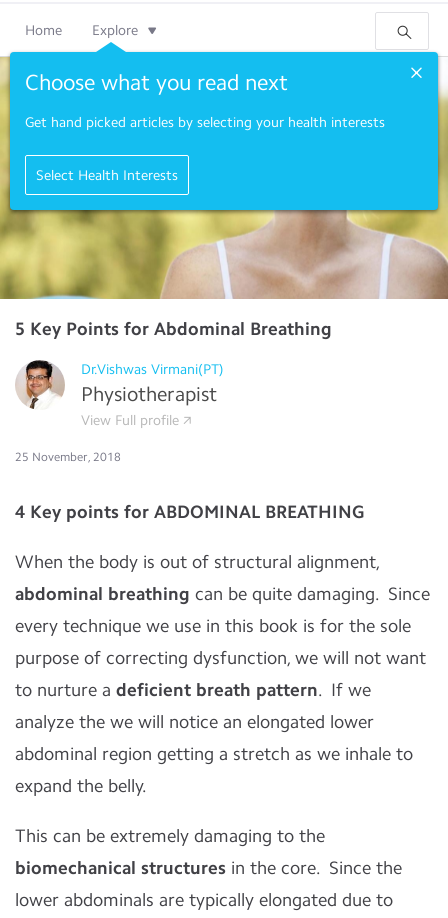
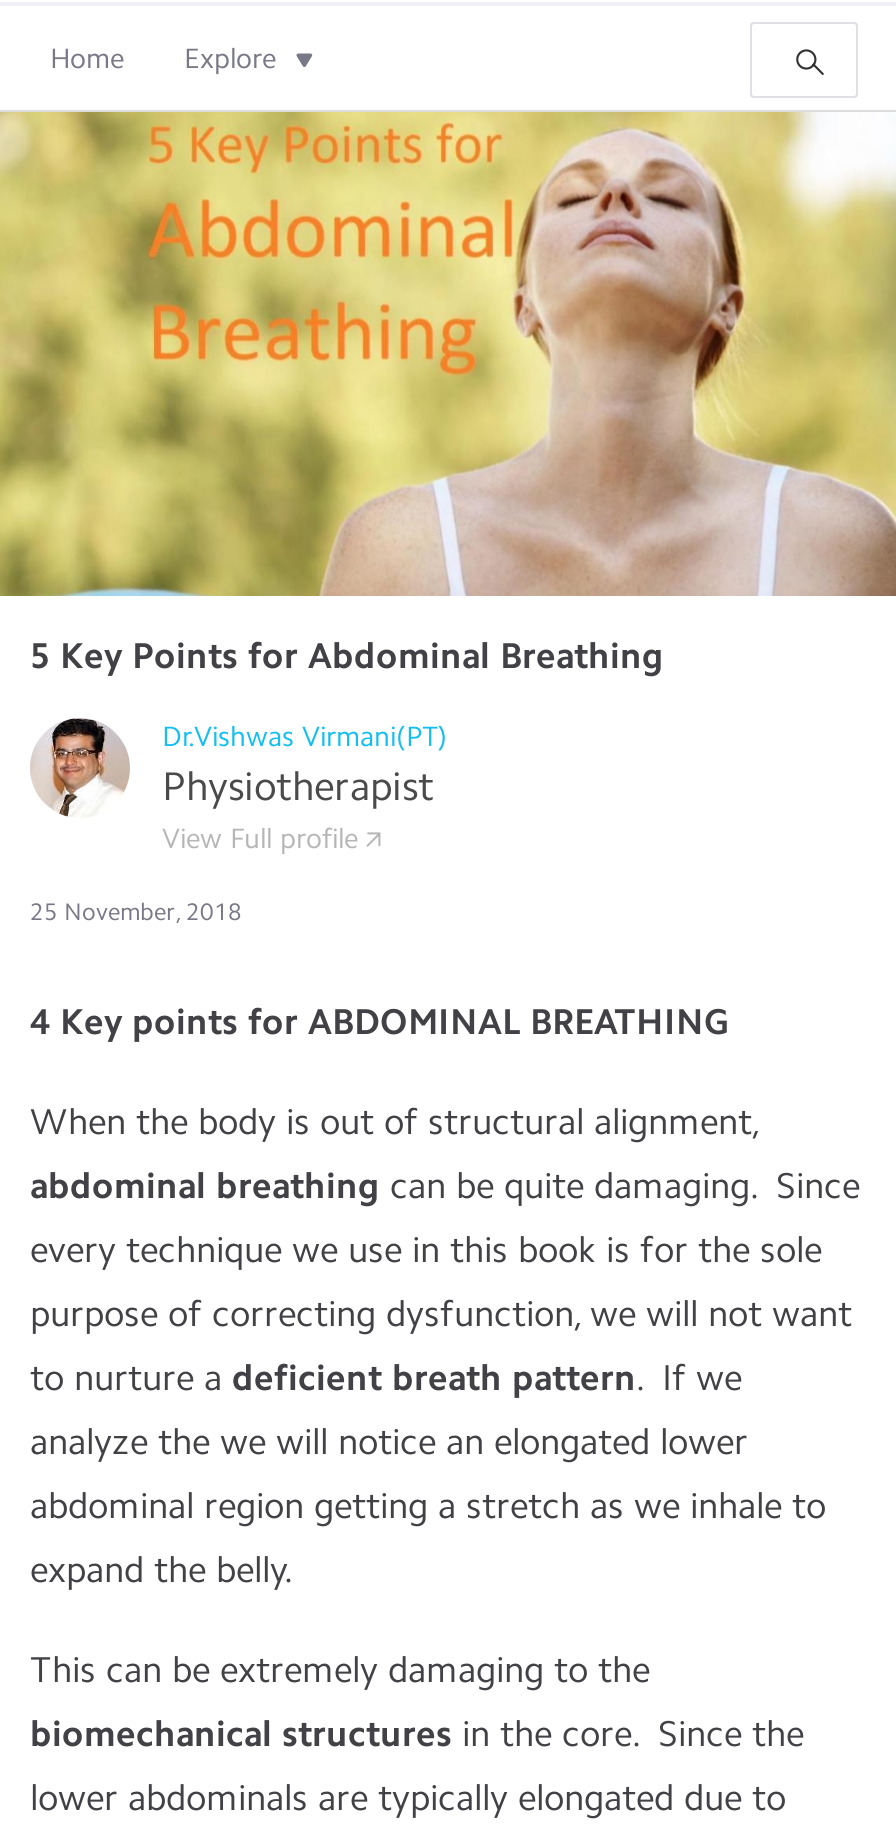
- [image]
+ [image]

- Choose what you read next
- Get hand picked articles by selecting your health interests
- Select Health Interests
